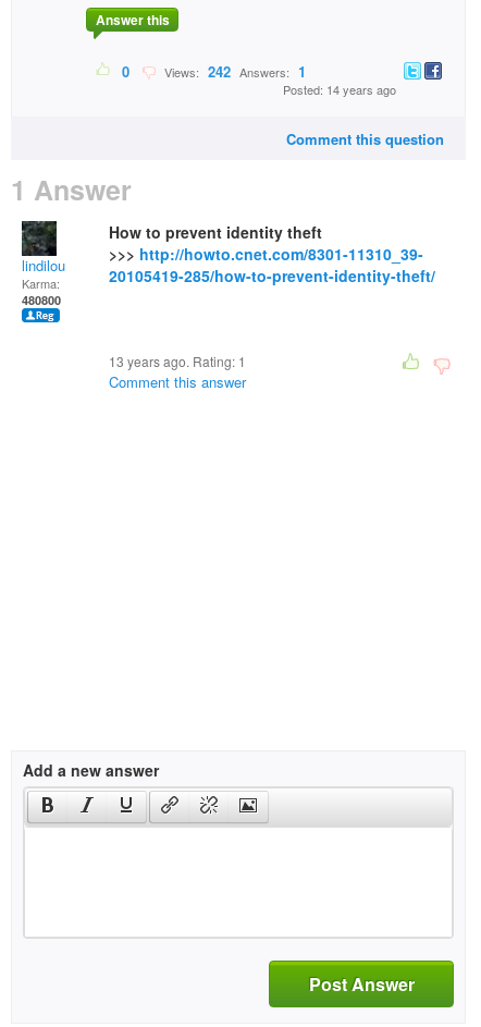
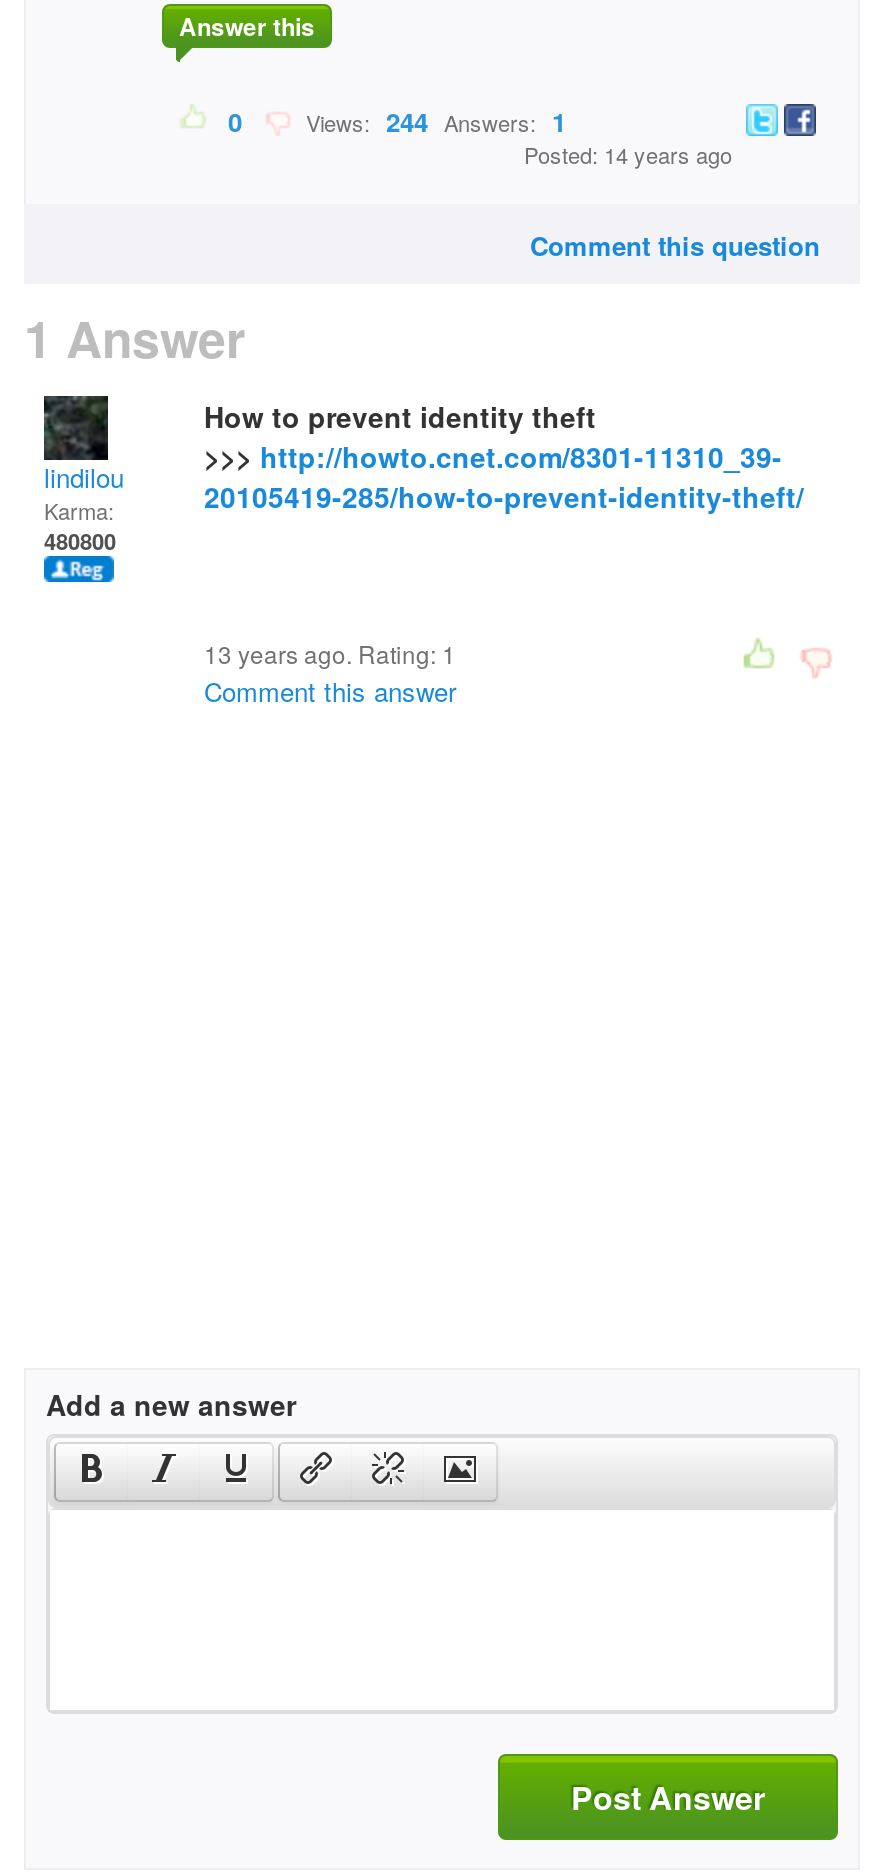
- Views: 242 Answers: 1
+ Views: 244 Answers: 1
